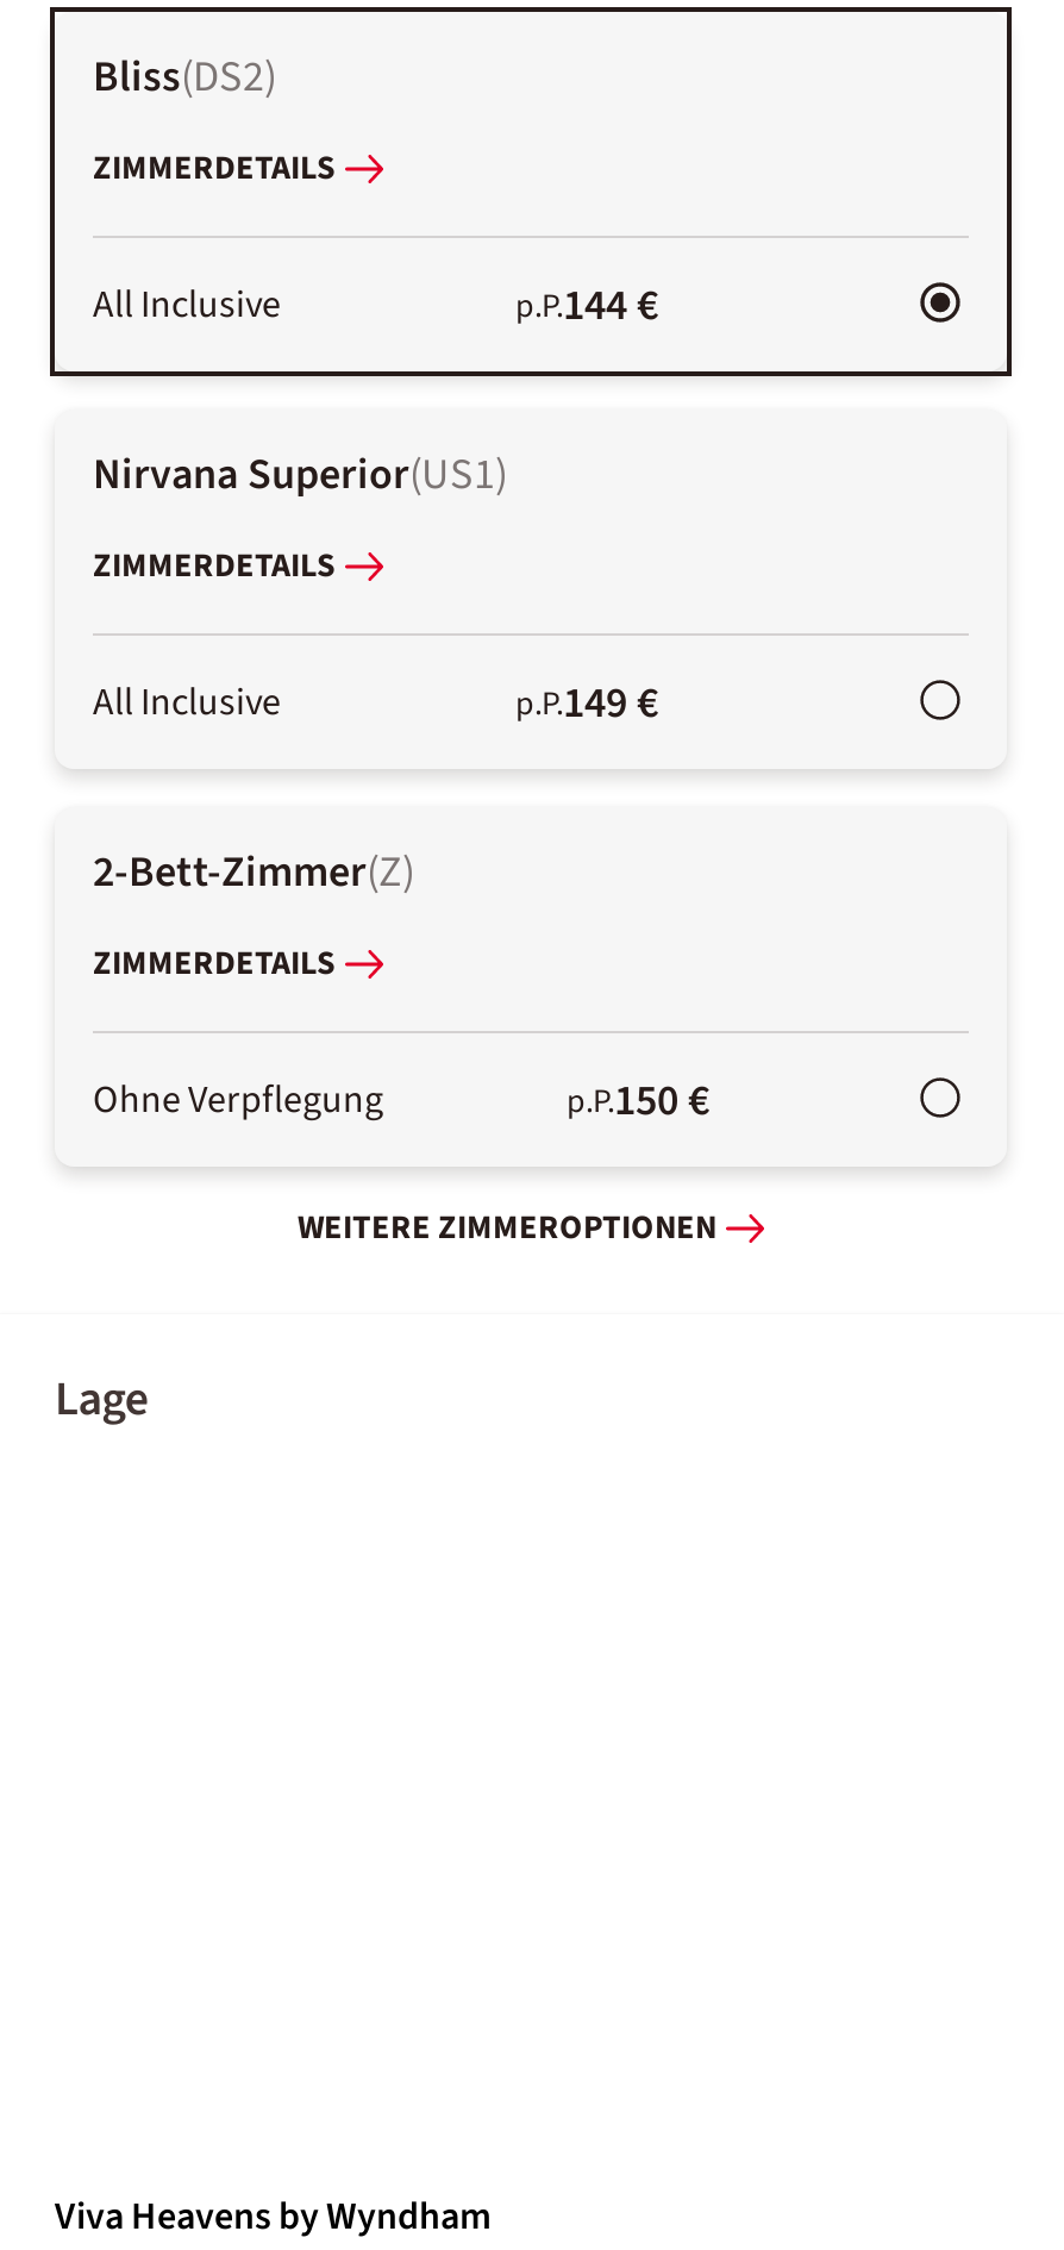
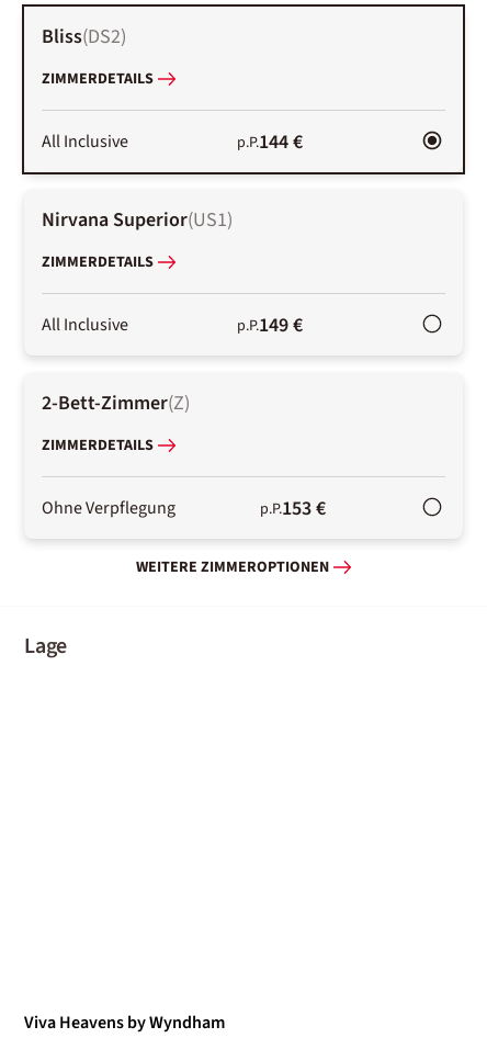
- p.P.150 €
+ p.P.153 €
